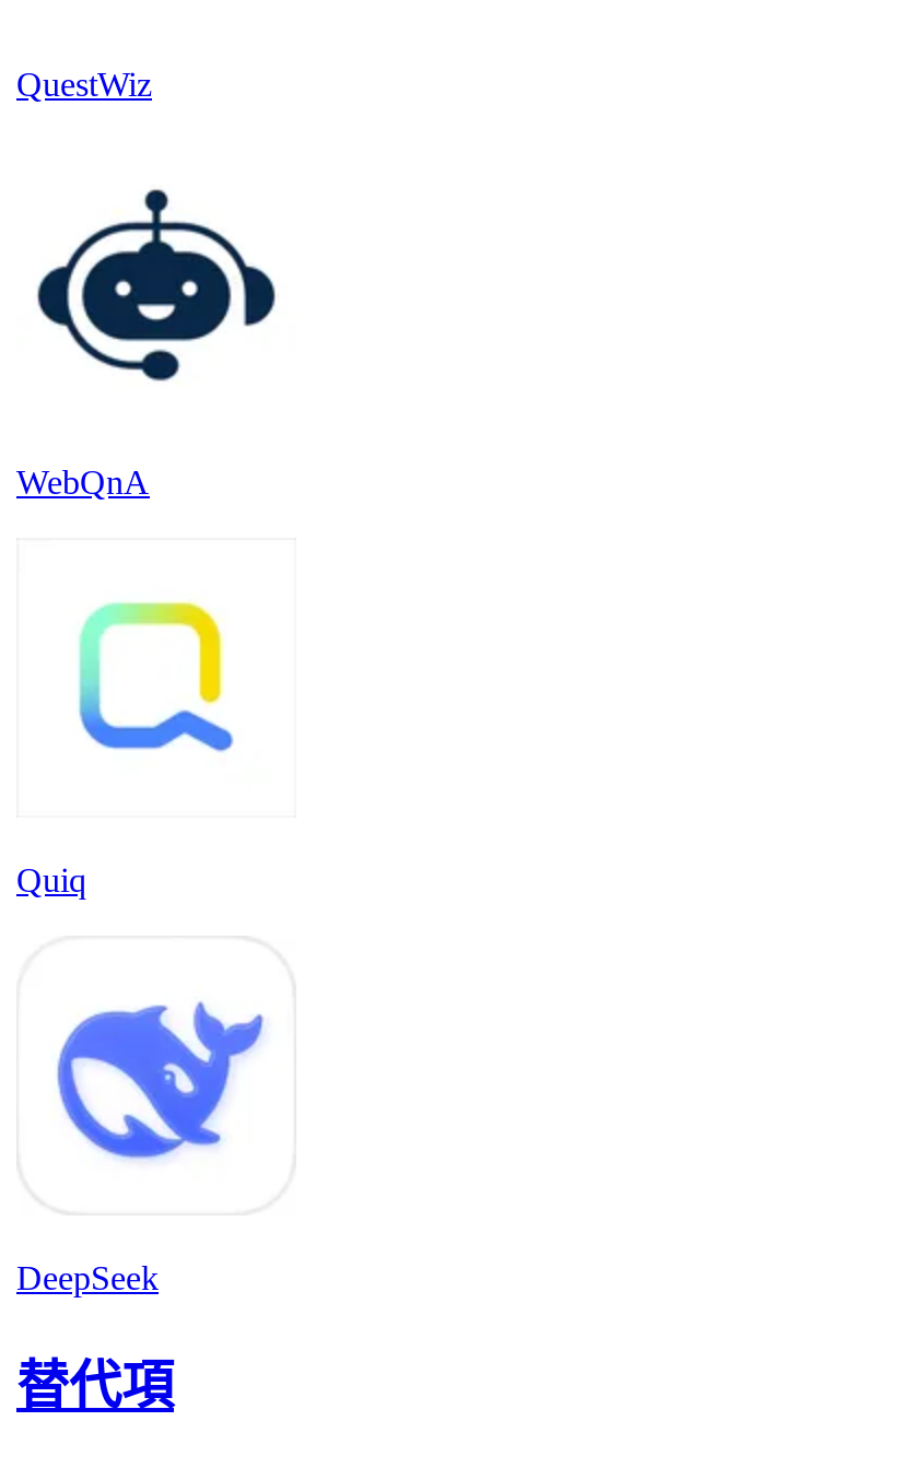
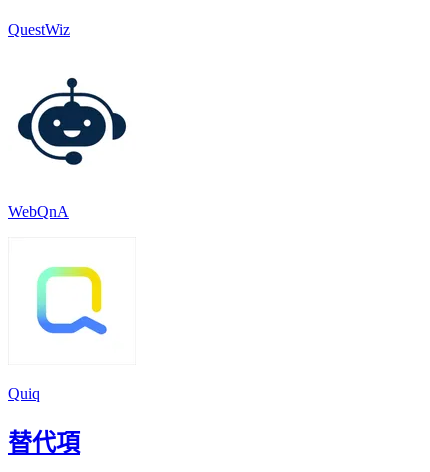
- [image]

- DeepSeek
